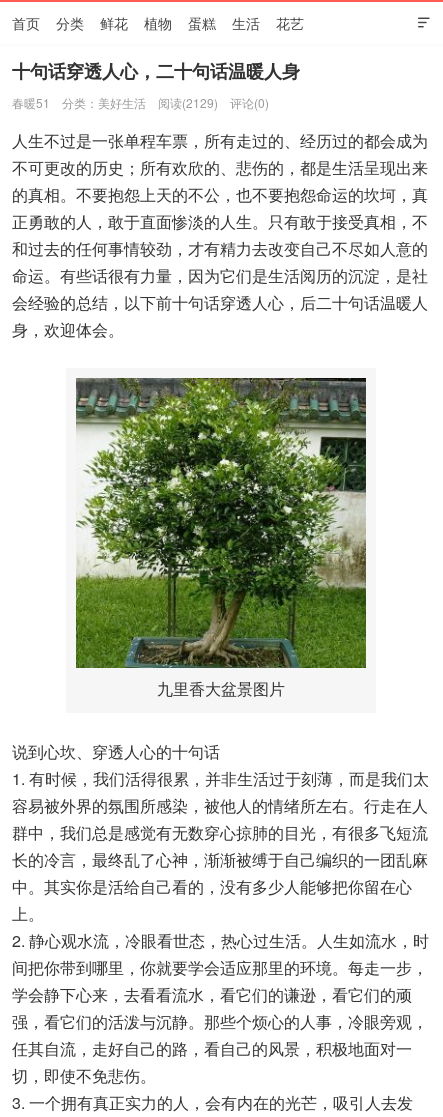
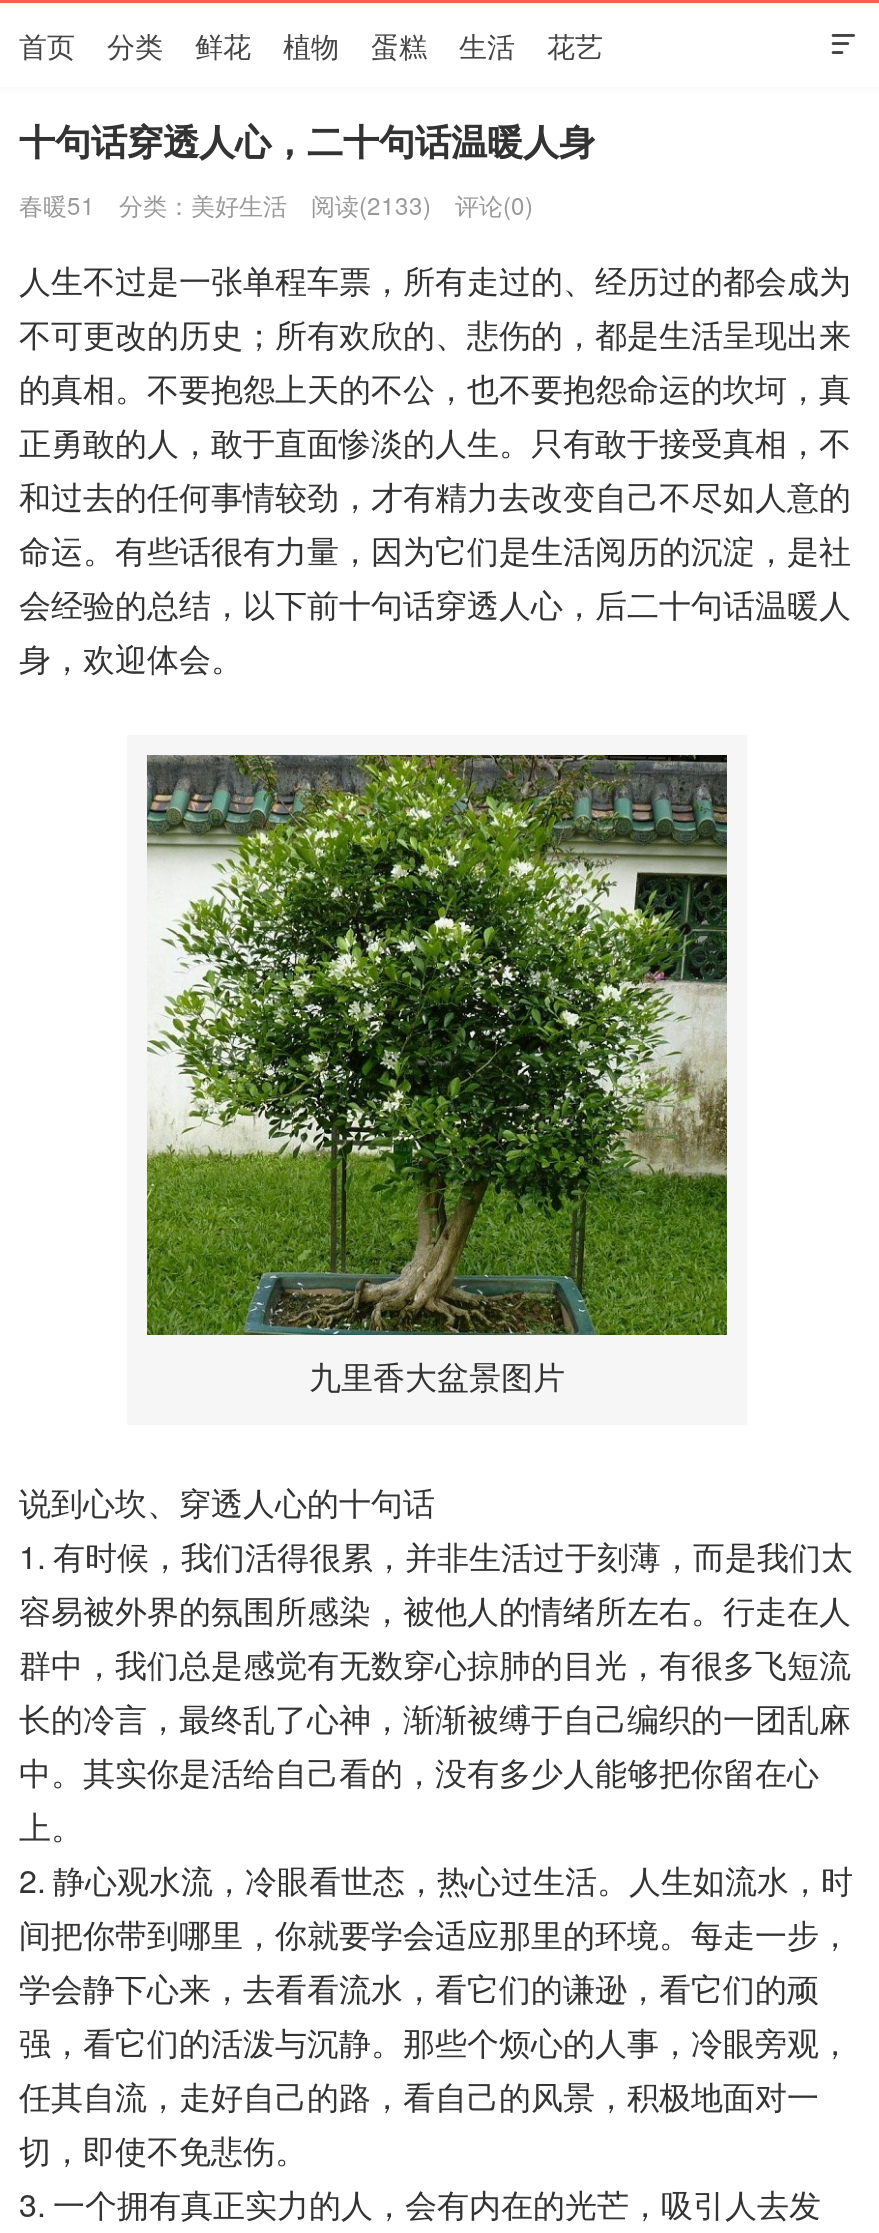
- 春暖51 分类：美好生活 阅读(2129) 评论(0)
+ 春暖51 分类：美好生活 阅读(2133) 评论(0)
